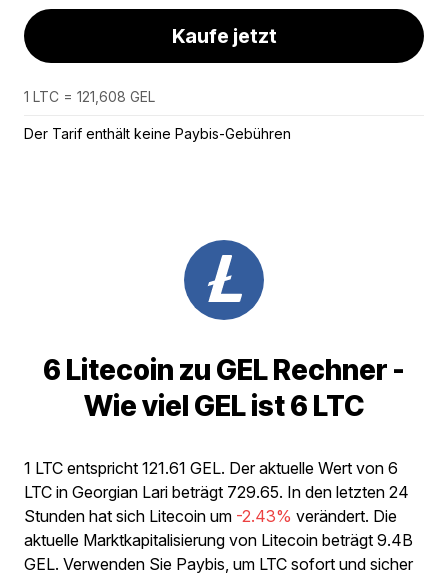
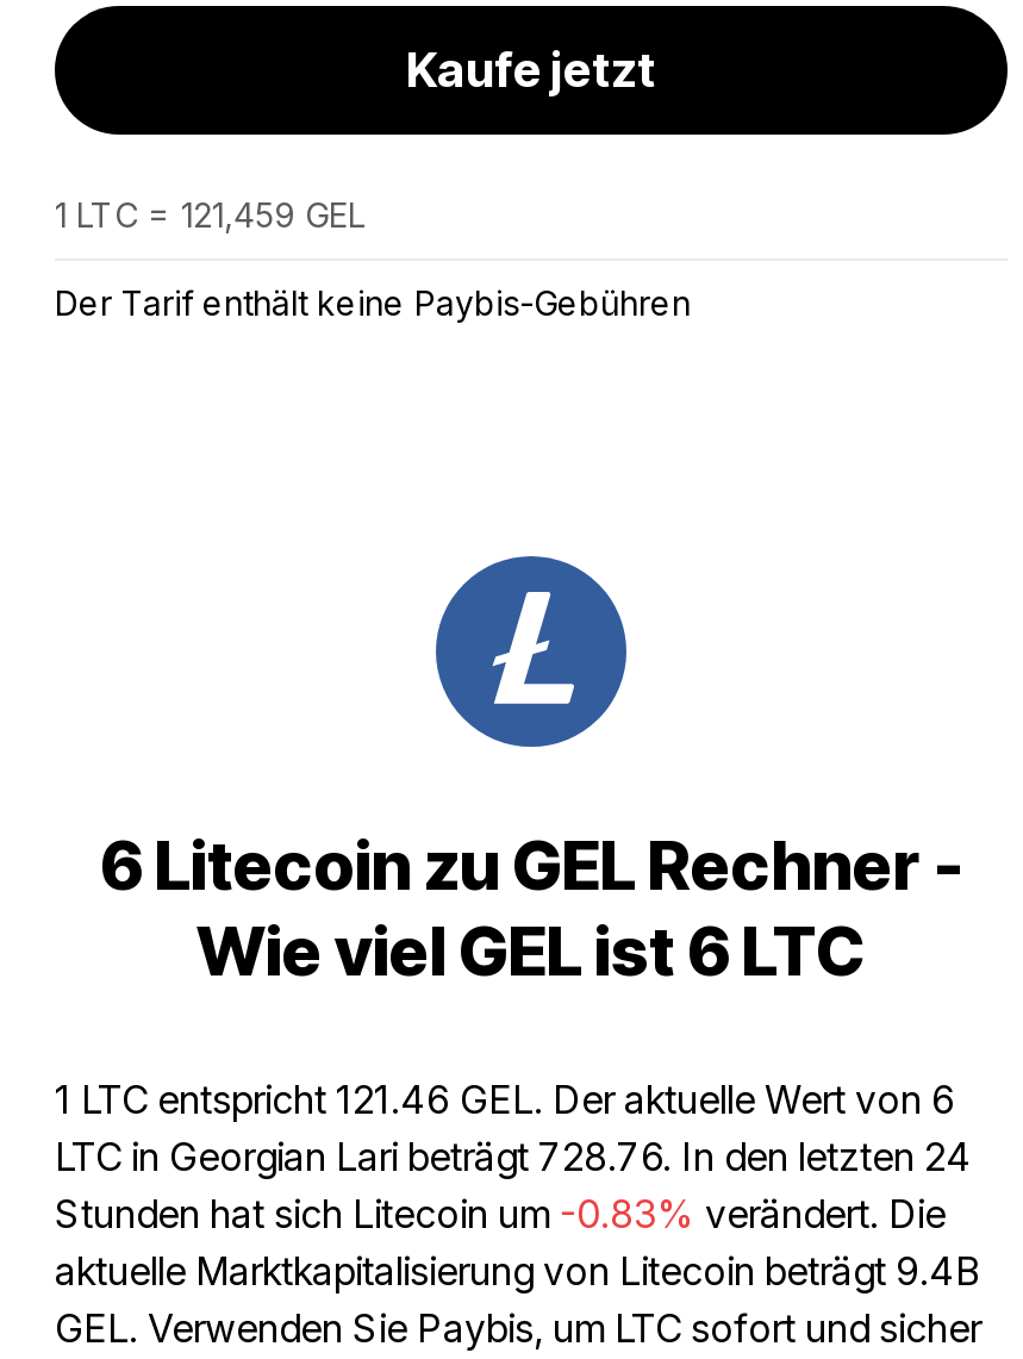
- 1 LTC = 121,608 GEL
+ 1 LTC = 121,459 GEL

- 1 LTC entspricht 121.61 GEL. Der aktuelle Wert von 6
+ 1 LTC entspricht 121.46 GEL. Der aktuelle Wert von 6

- LTC in Georgian Lari beträgt 729.65. In den letzten 24
+ LTC in Georgian Lari beträgt 728.76. In den letzten 24

- Stunden hat sich Litecoin um -2.43% verändert. Die
+ Stunden hat sich Litecoin um -0.83% verändert. Die
